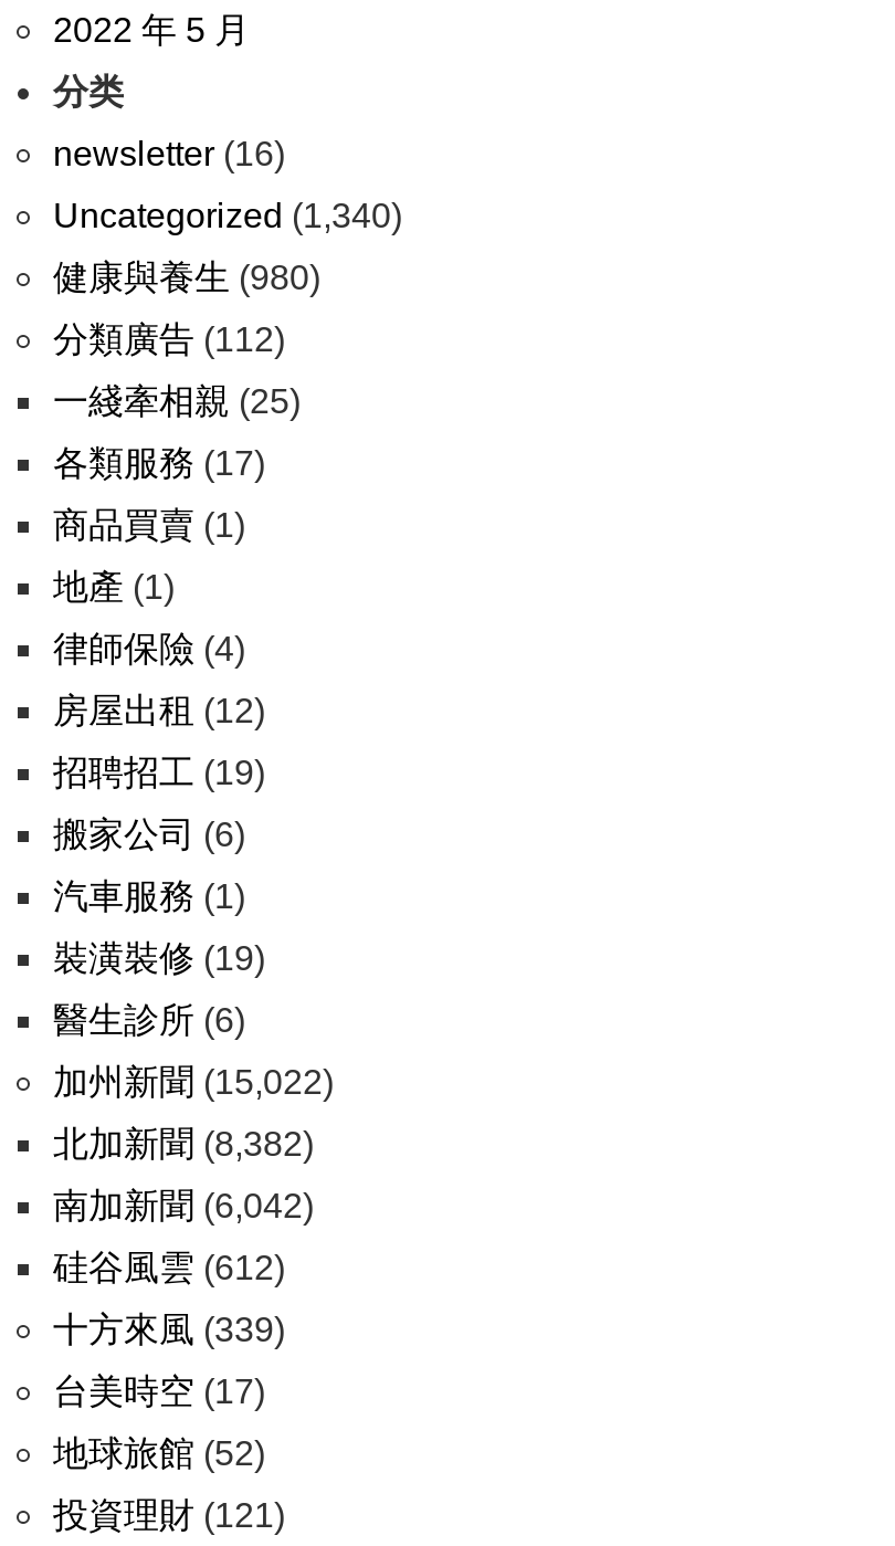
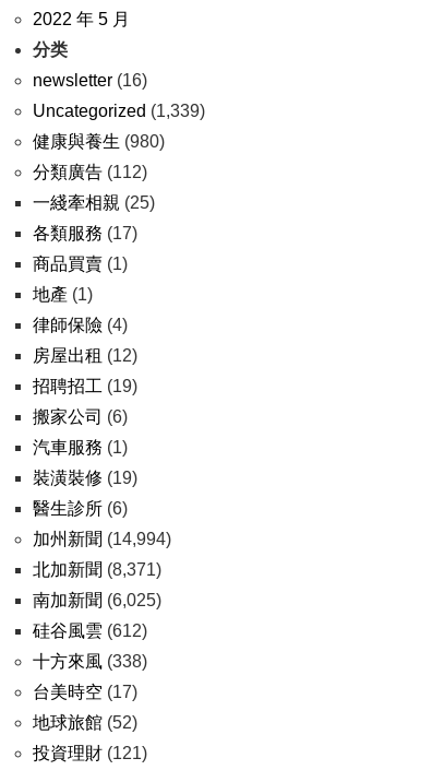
- Uncategorized (1,340)
+ Uncategorized (1,339)

- 加州新聞(15,022)
+ 加州新聞(14,994)

- 北加新聞(8,382)
+ 北加新聞(8,371)

- 南加新聞(6,042)
+ 南加新聞(6,025)

- 十方來風(339)
+ 十方來風(338)
